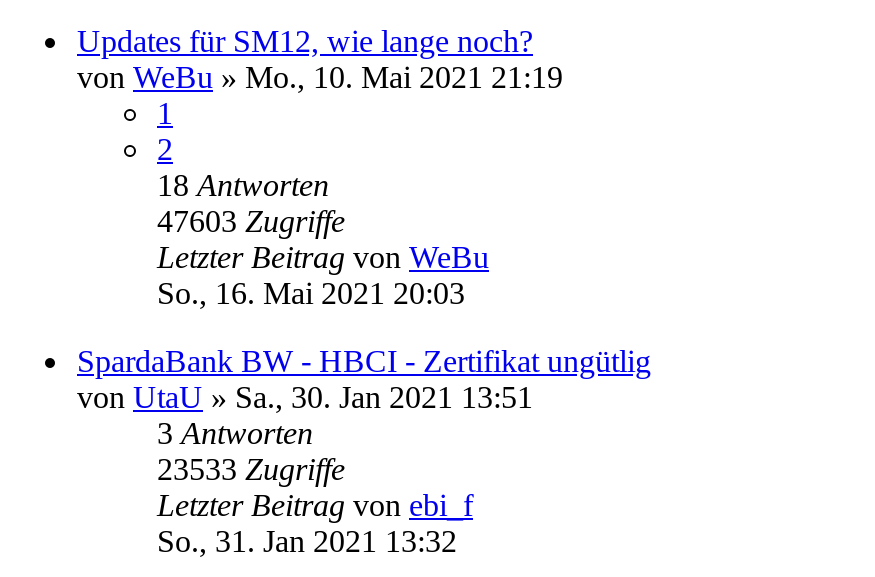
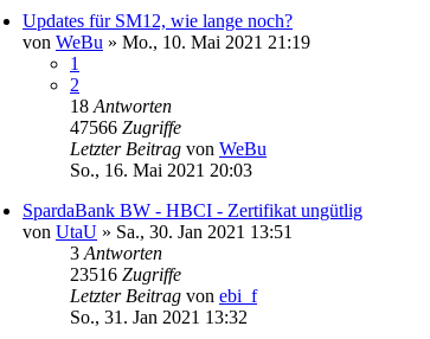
- 47603 Zugriffe
+ 47566 Zugriffe

- 23533 Zugriffe
+ 23516 Zugriffe
